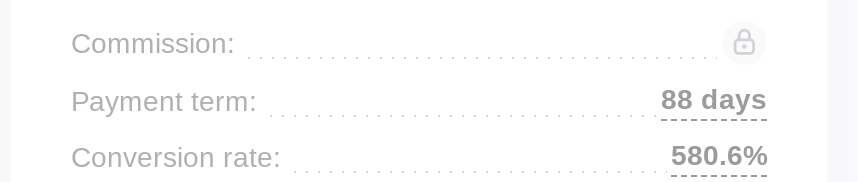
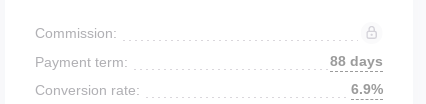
- 580.6%
+ 6.9%
